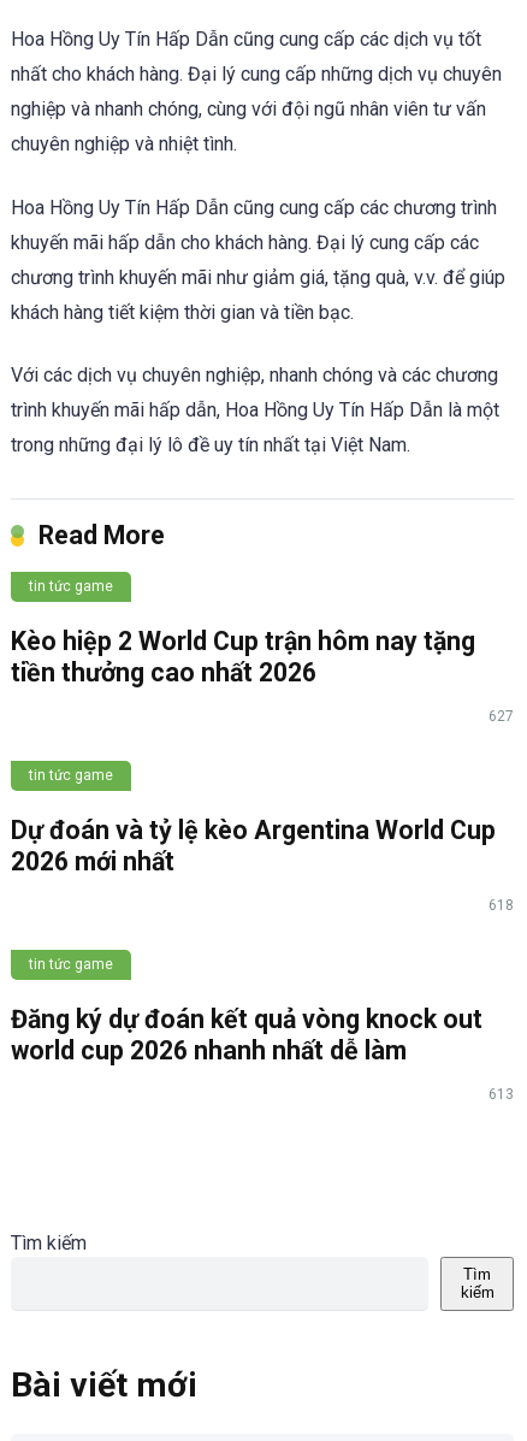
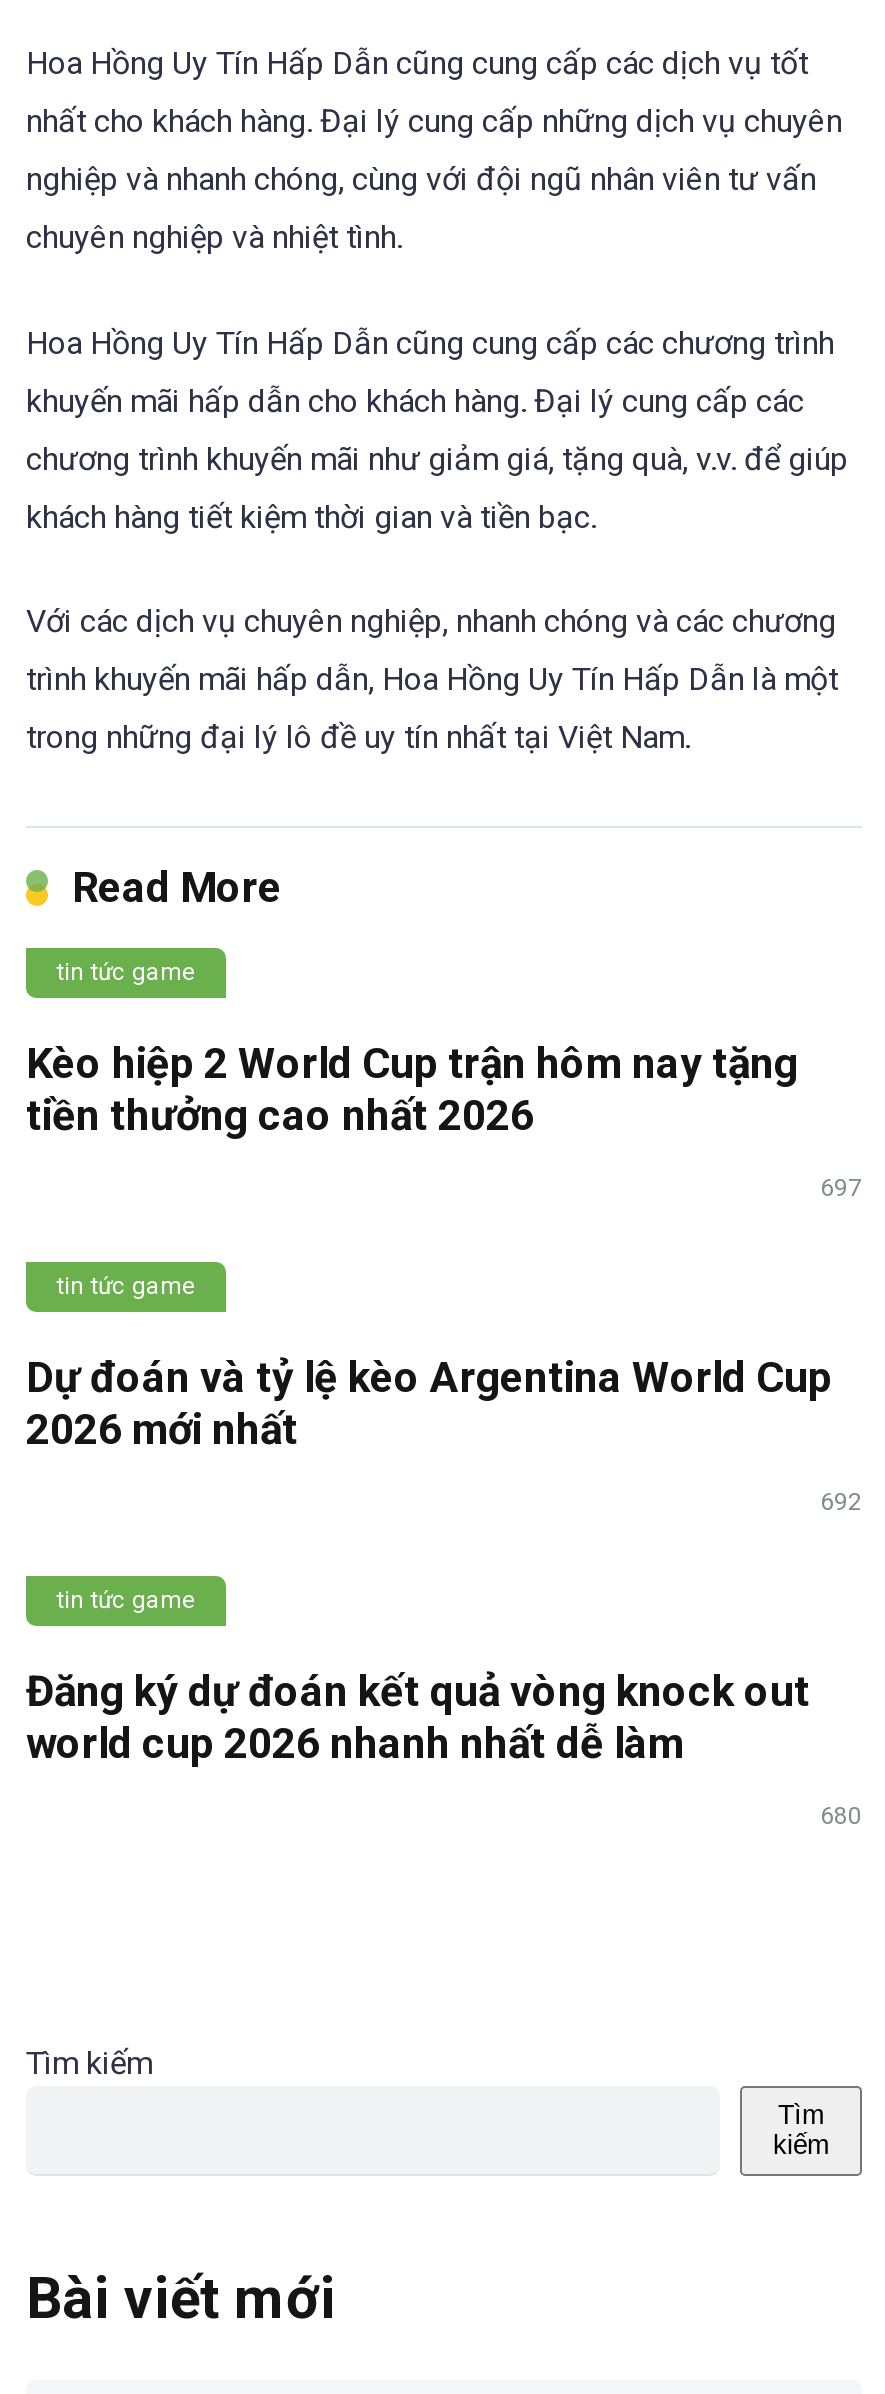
- 627
+ 697

- 618
+ 692

- 613
+ 680
